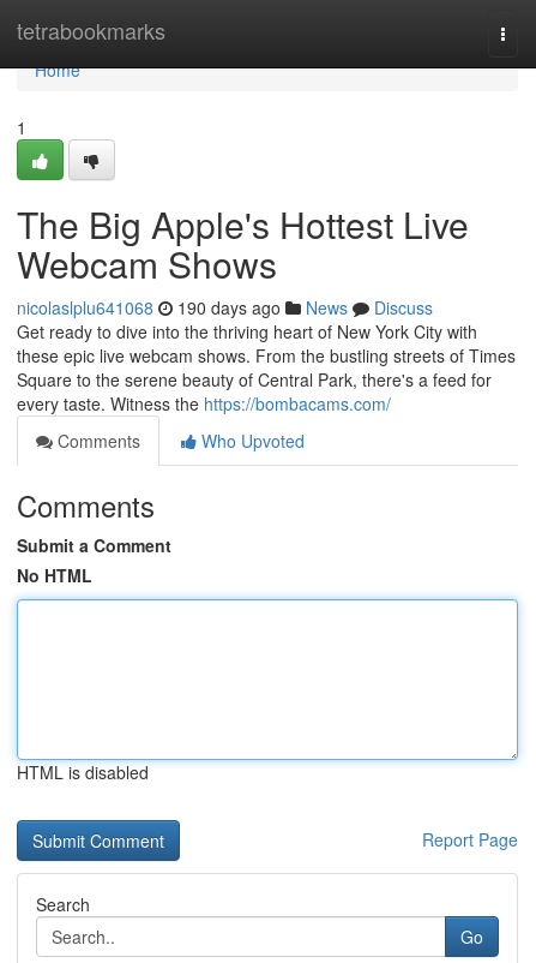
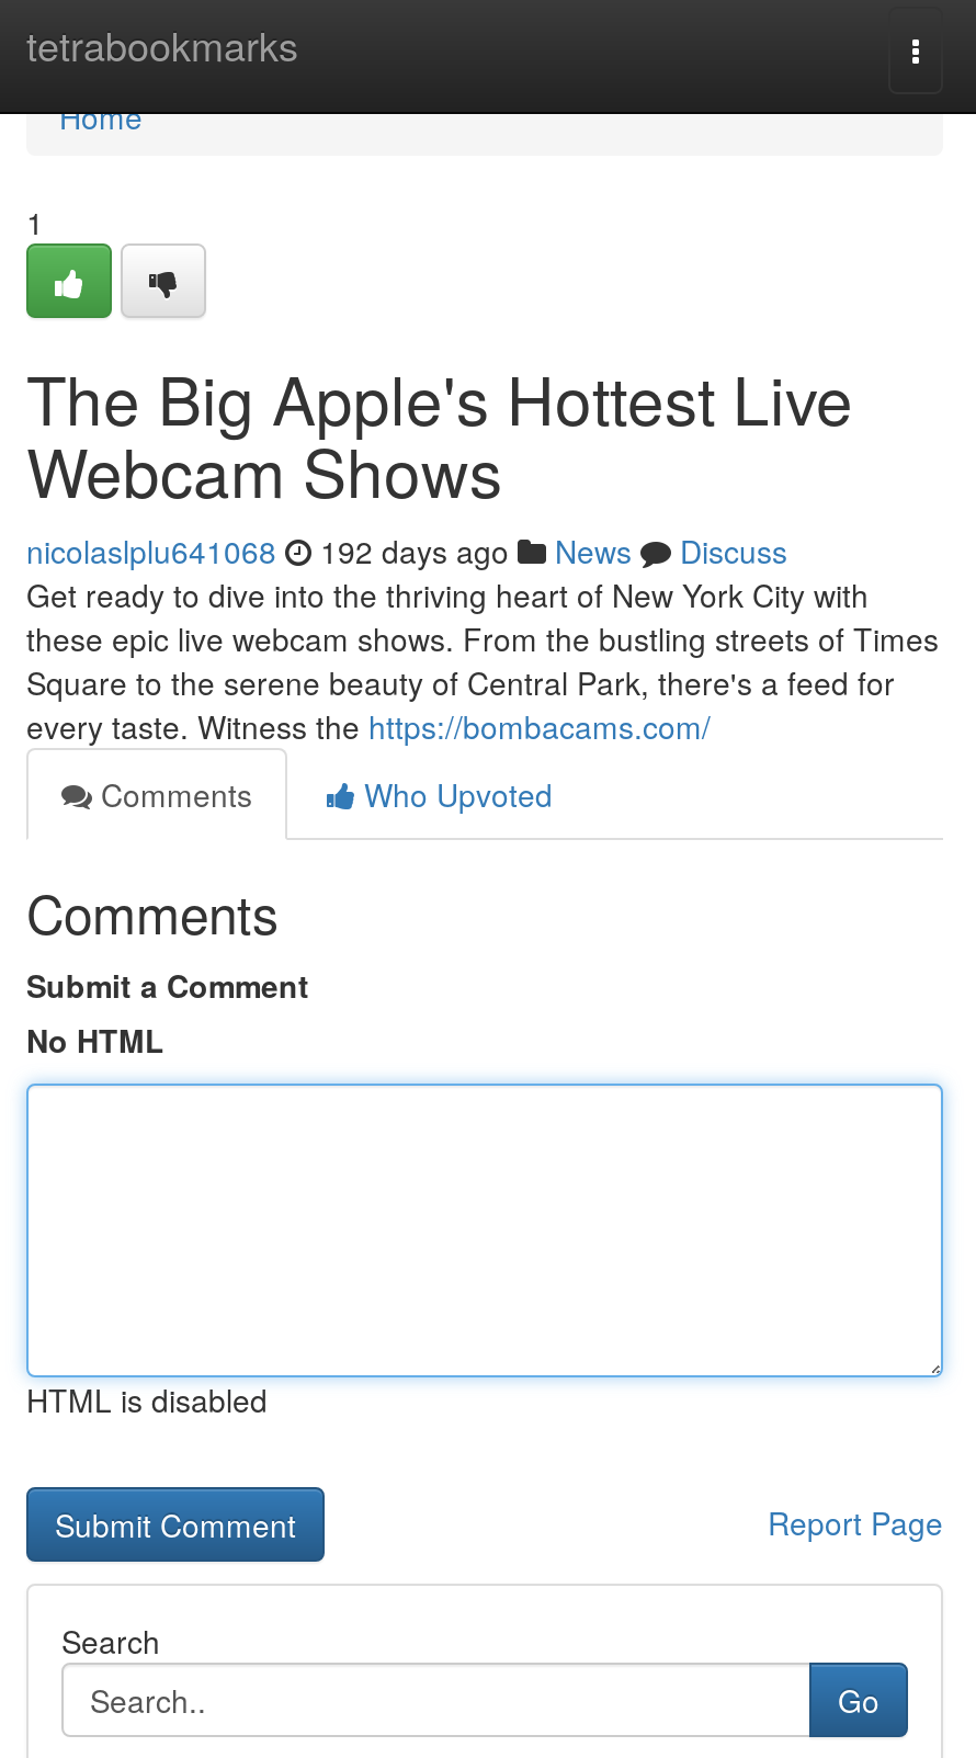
- nicolaslplu641068 190 days ago News Discuss
+ nicolaslplu641068 192 days ago News Discuss
